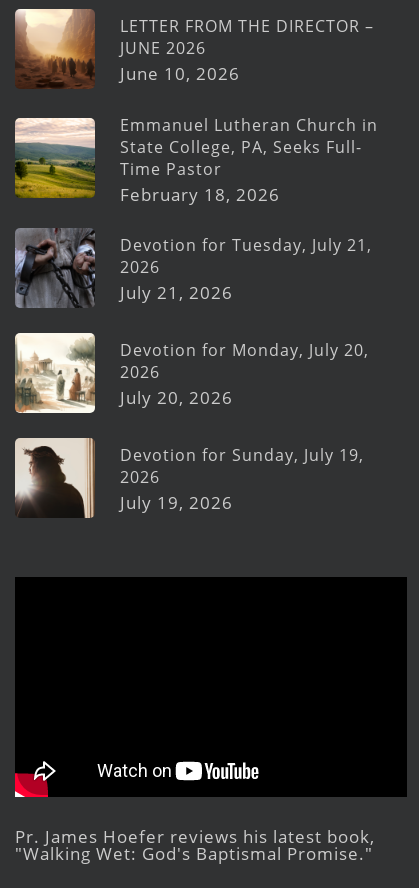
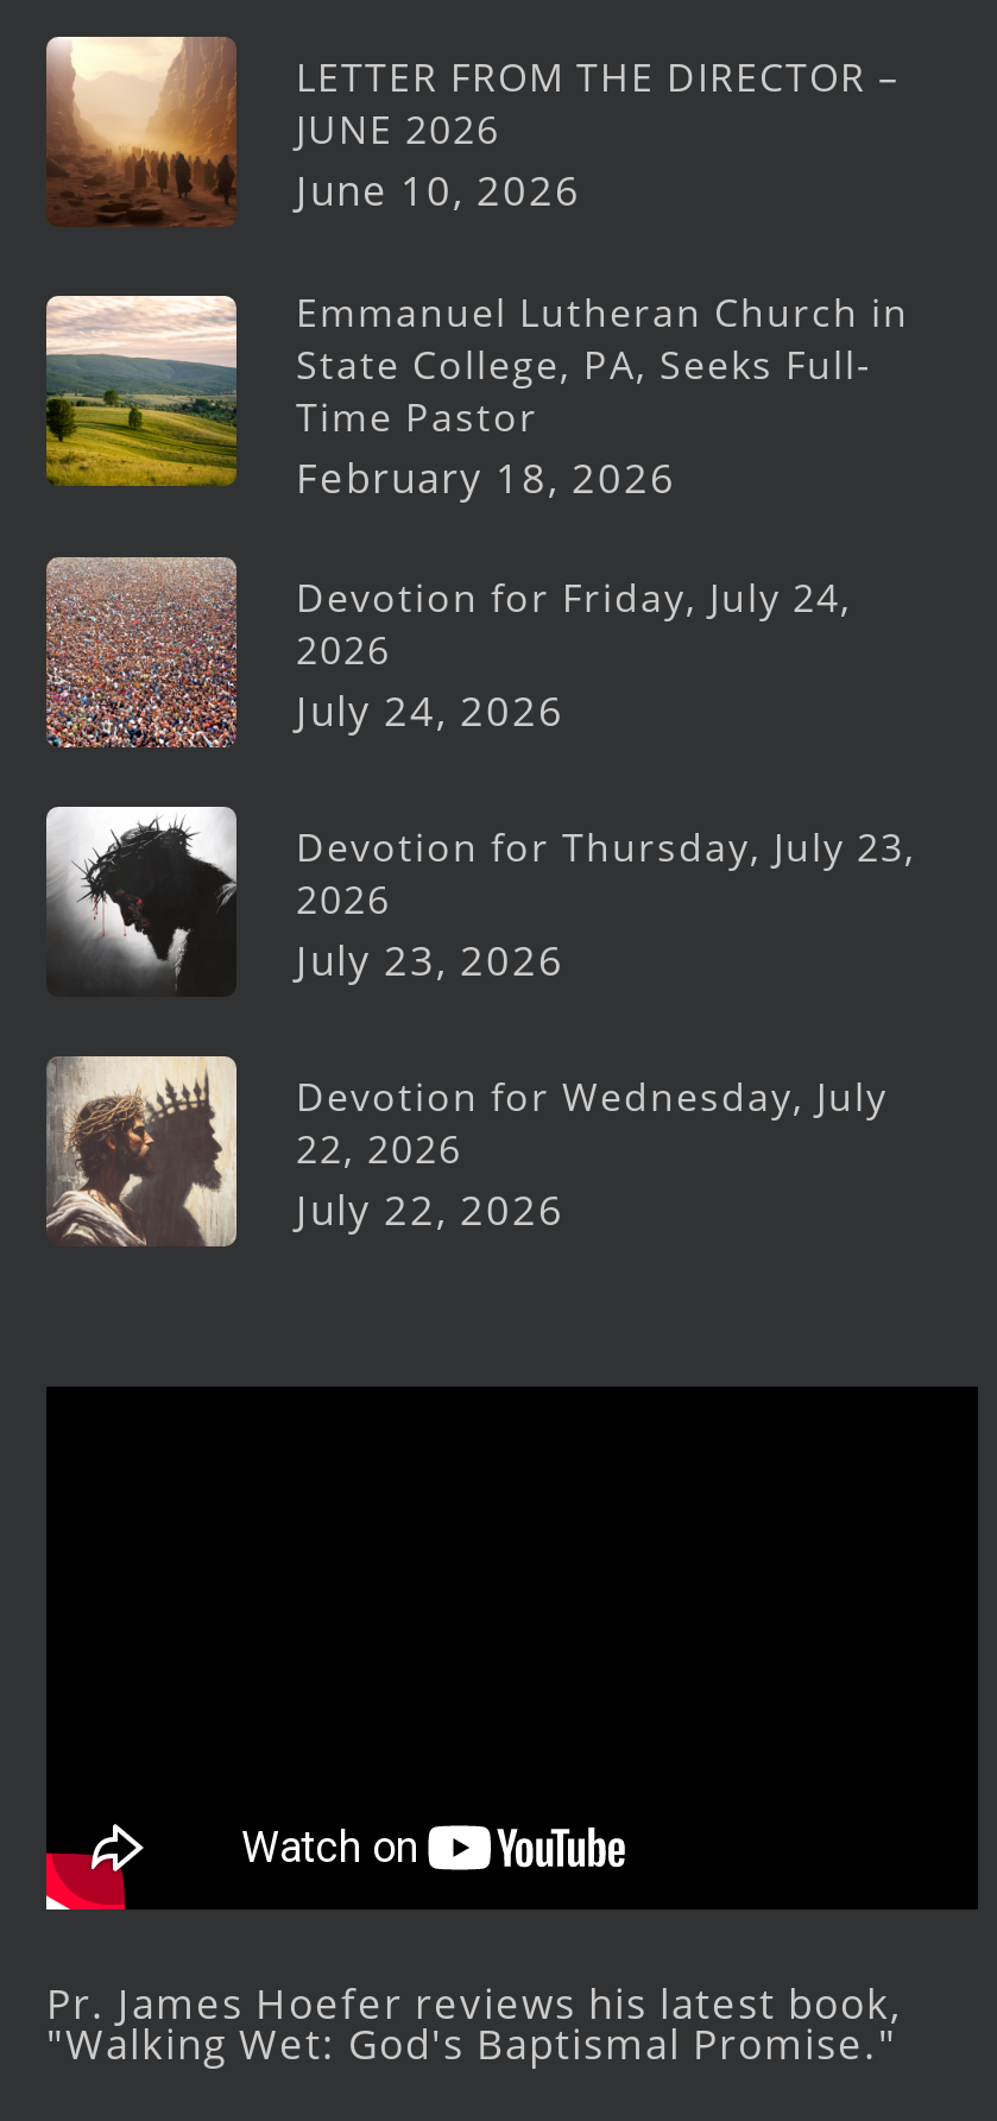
- [image]
- Devotion for Tuesday, July 21,
+ [image]
+ Devotion for Friday, July 24,

- July 21, 2026
+ July 24, 2026

- [image]
- Devotion for Monday, July 20,
+ [image]
+ Devotion for Thursday, July 23,

- July 20, 2026
+ July 23, 2026

- [image]
- Devotion for Sunday, July 19,
- 2026
- July 19, 2026
+ [image]
+ Devotion for Wednesday, July
+ 22, 2026
+ July 22, 2026
